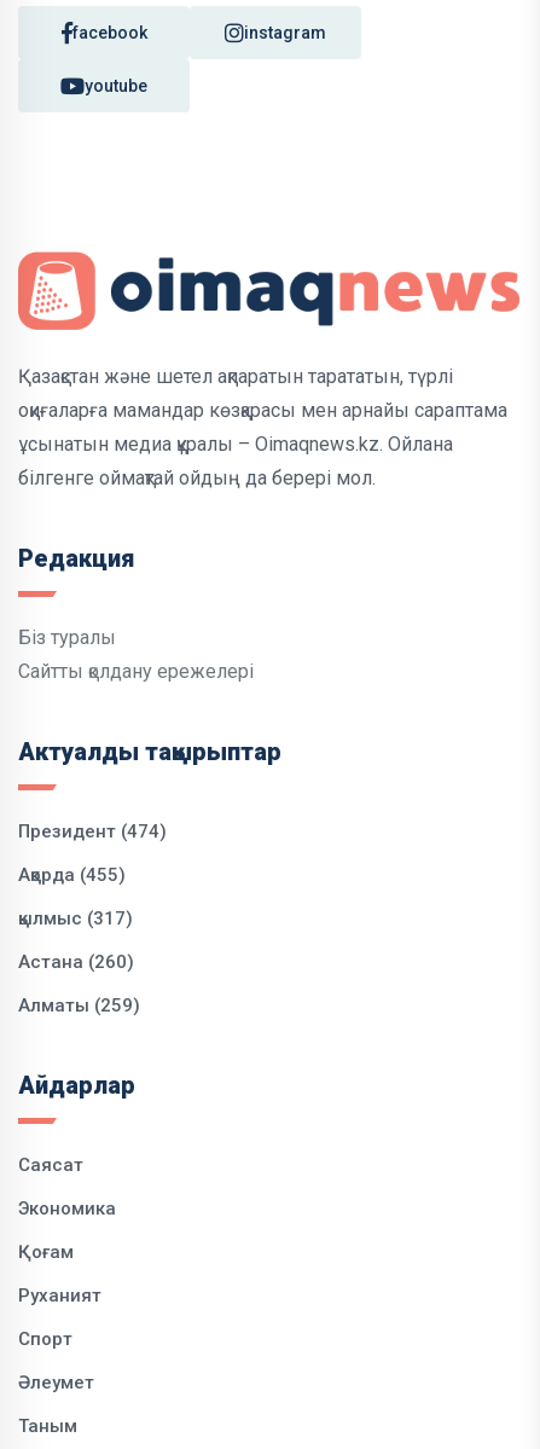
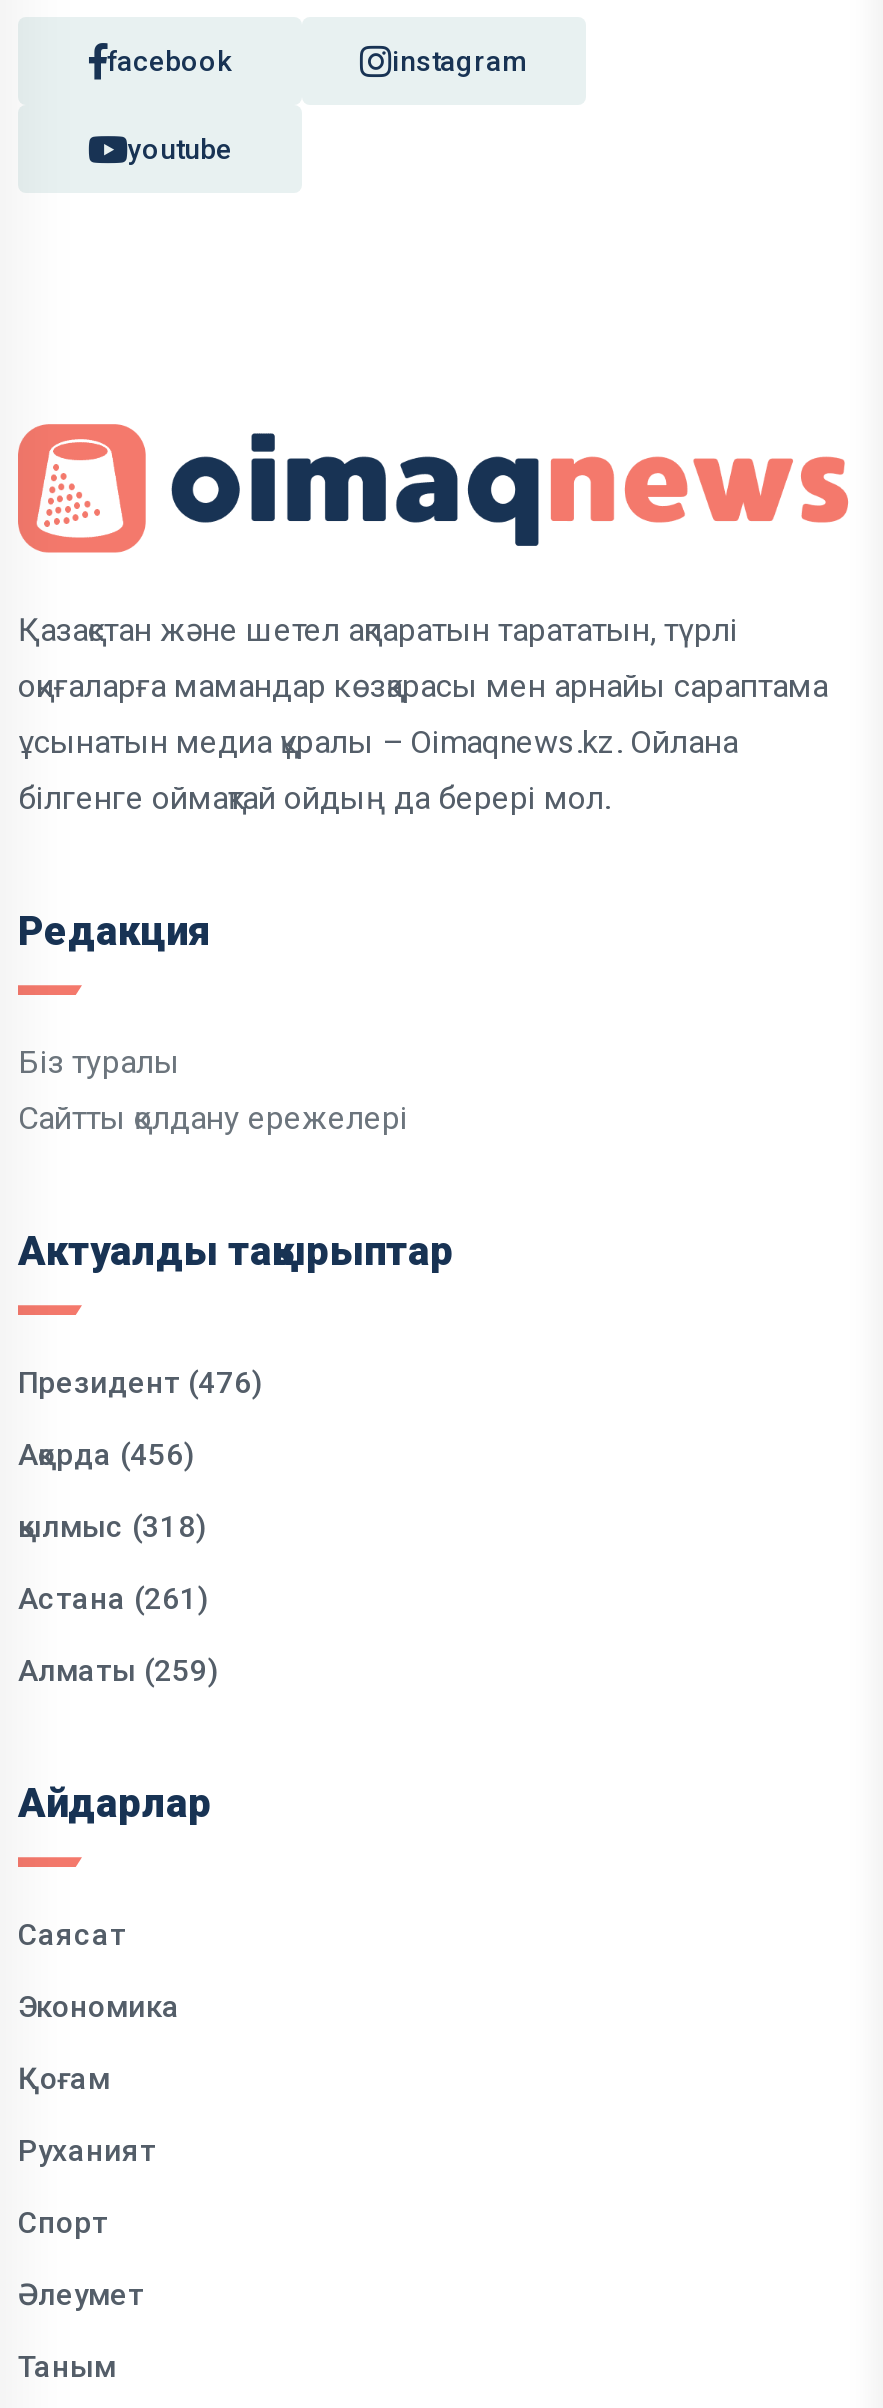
- Президент (474)
+ Президент (476)

- Ақорда (455)
+ Ақорда (456)

- қылмыс (317)
+ қылмыс (318)

- Астана (260)
+ Астана (261)
